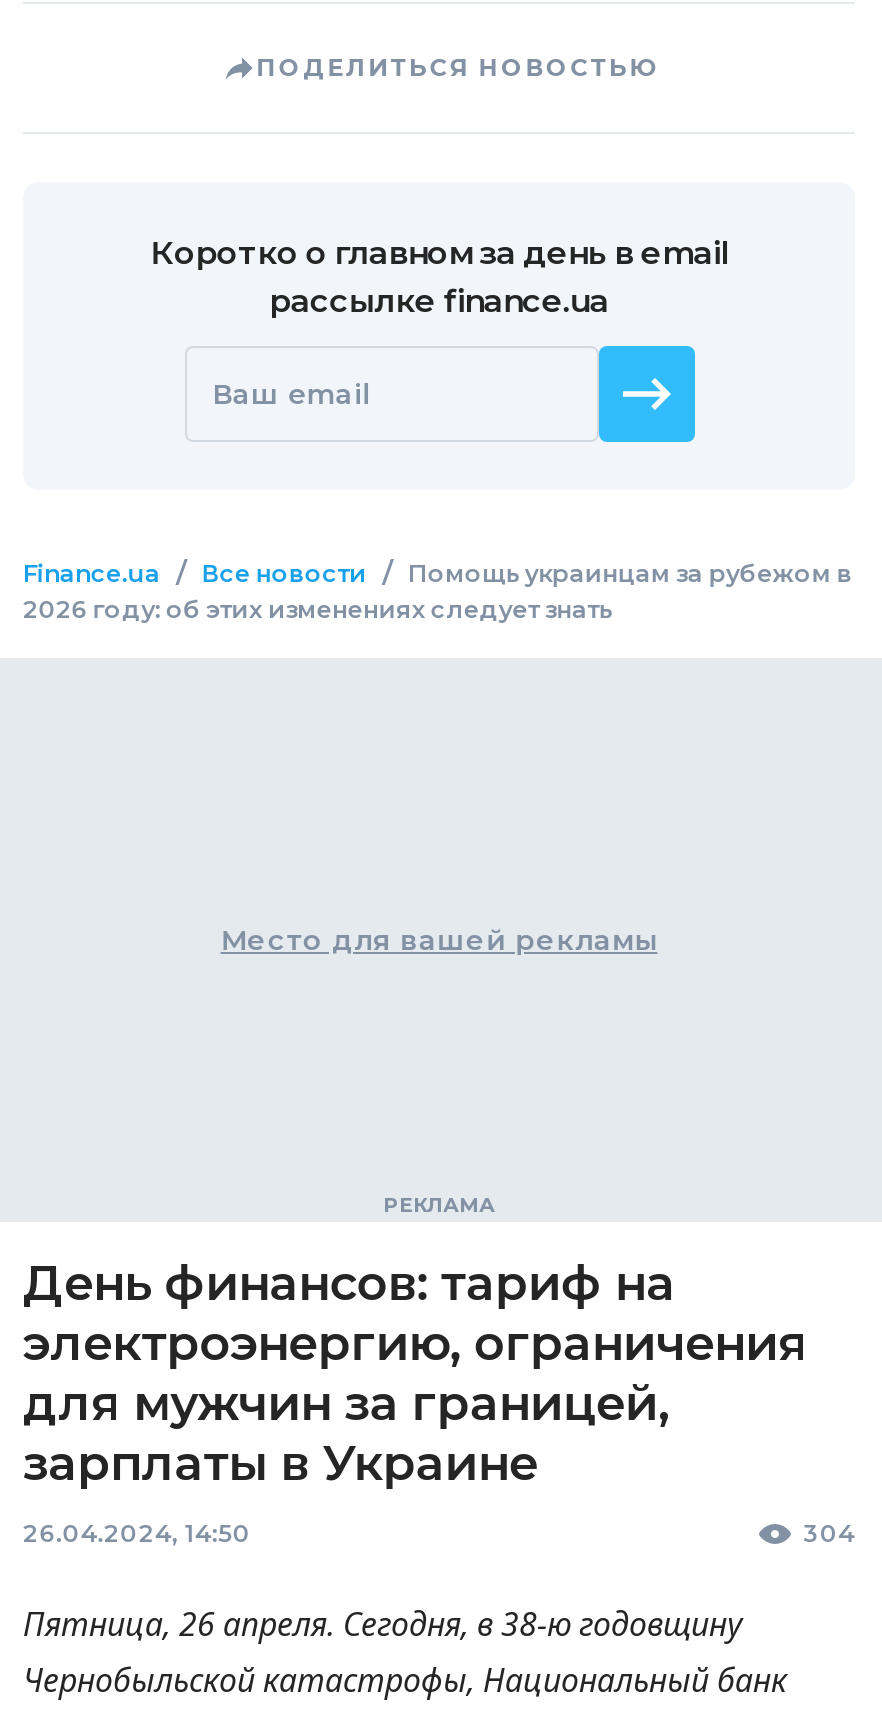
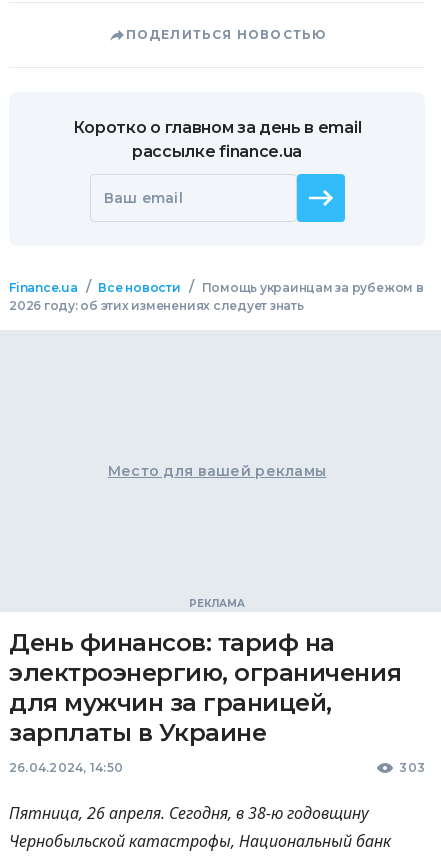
- 304
+ 303
